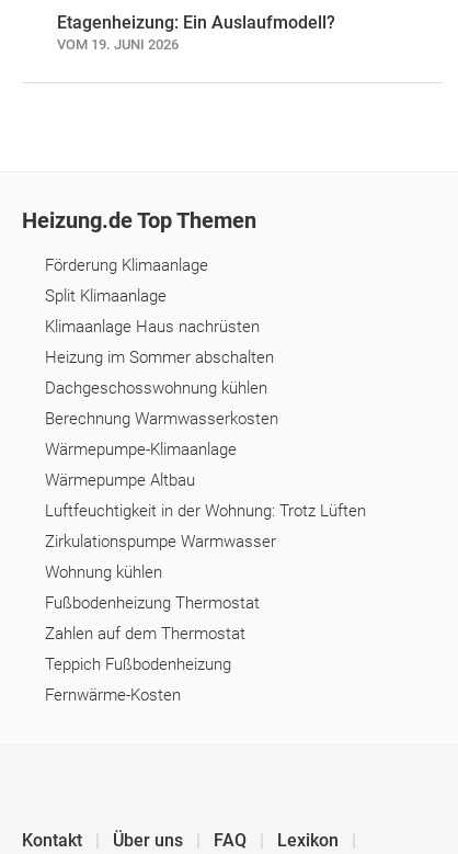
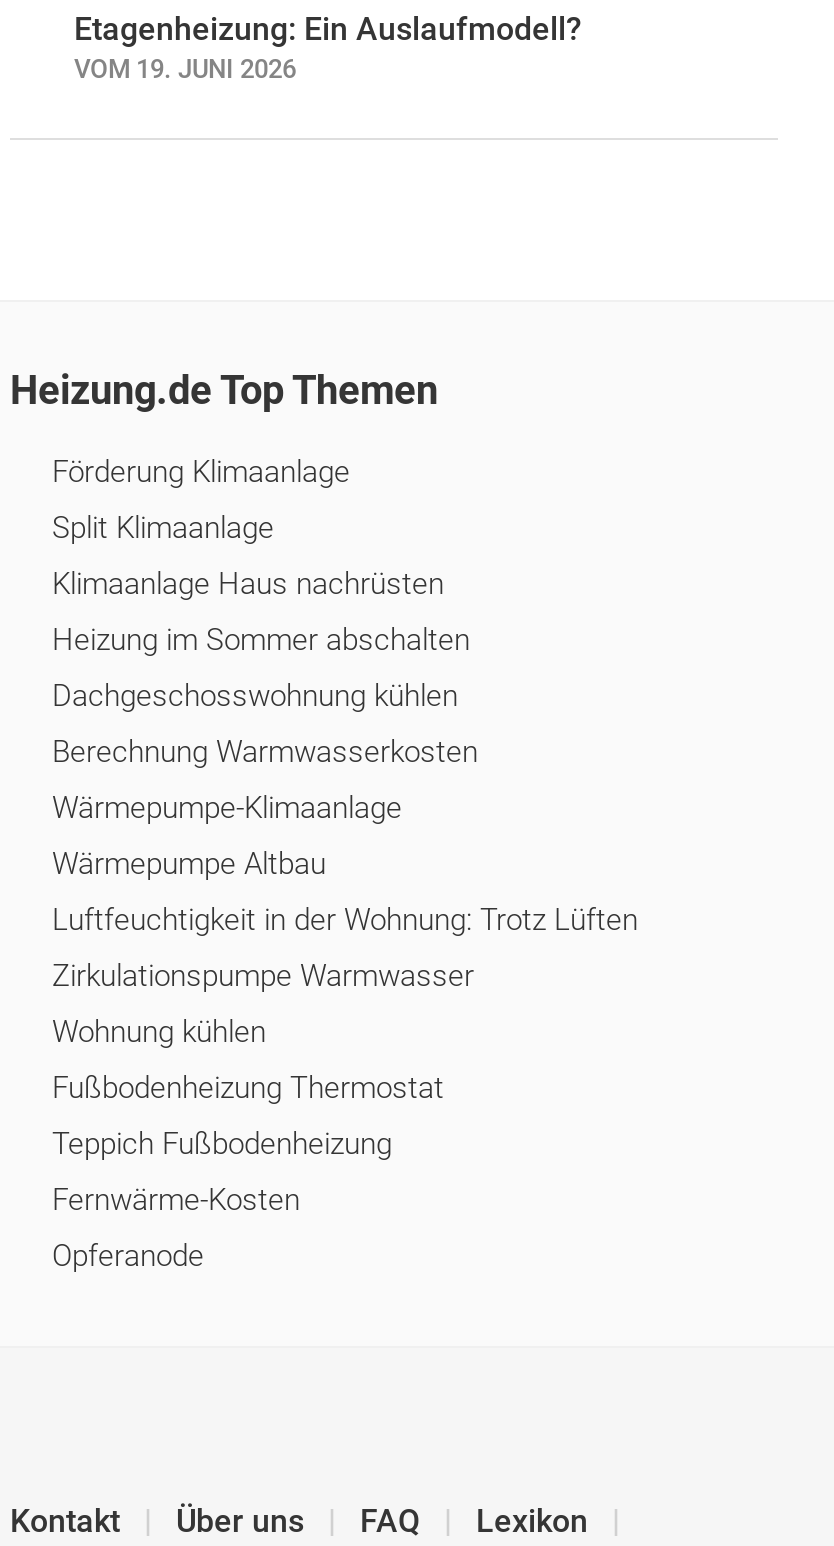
- Zahlen auf dem Thermostat

moved up: Teppich Fußbodenheizung | Fernwärme-Kosten

+ Opferanode
